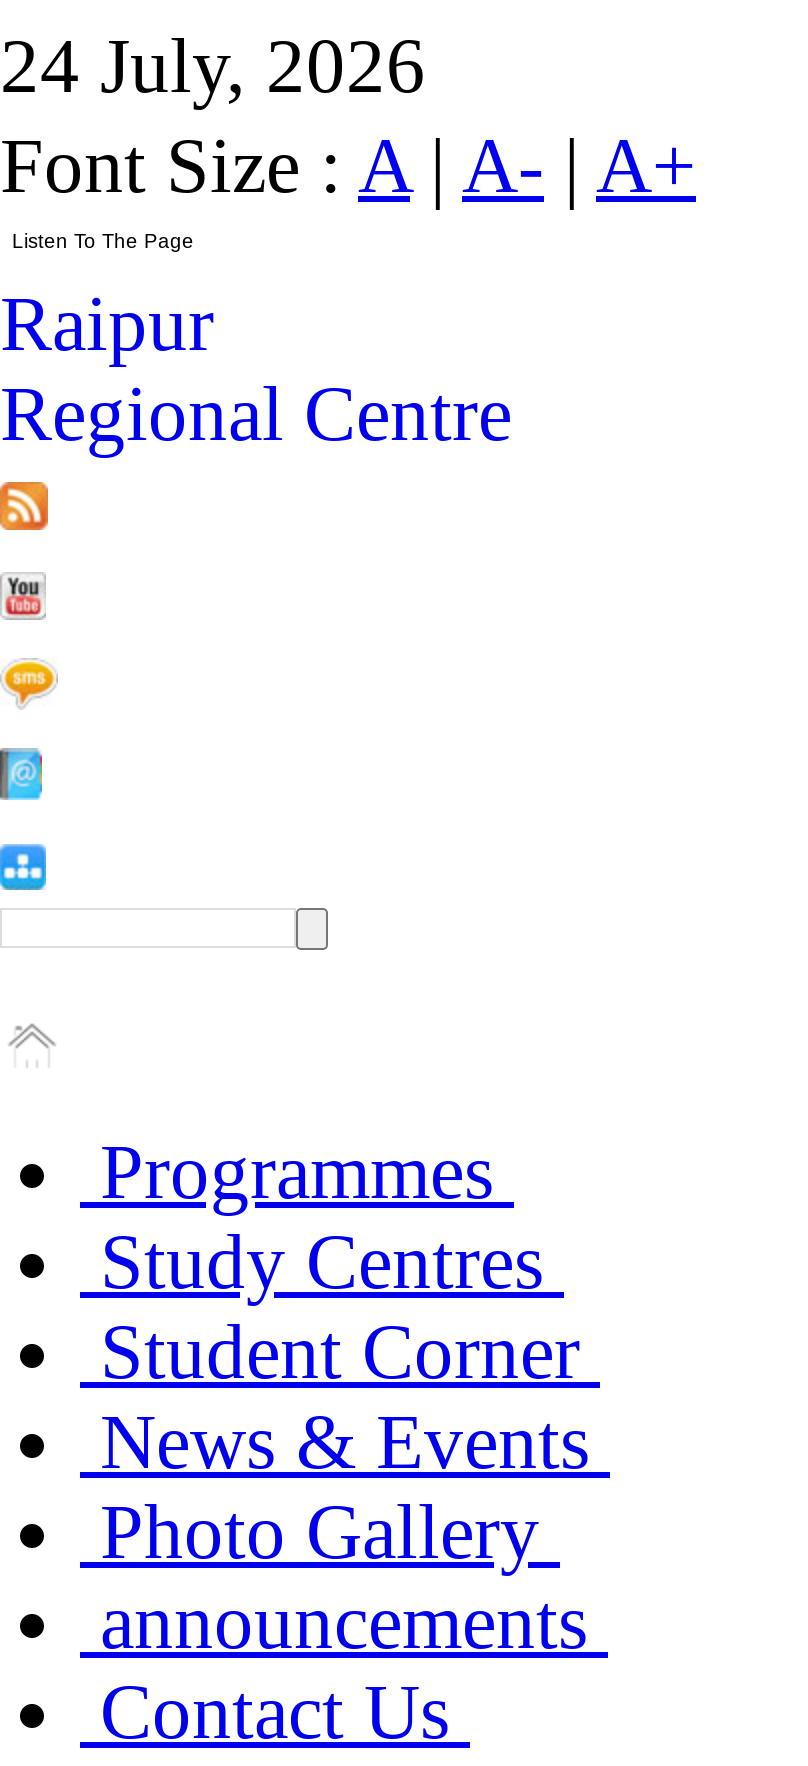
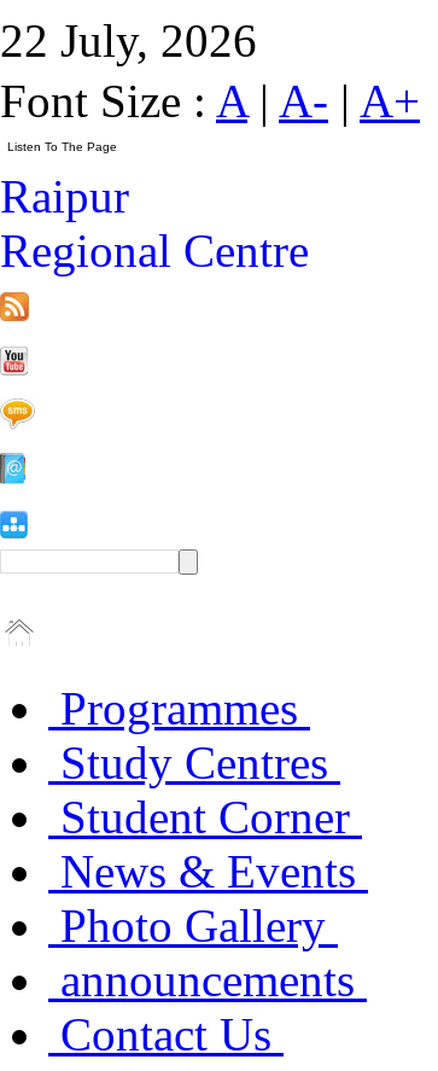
- 24 July, 2026
+ 22 July, 2026
